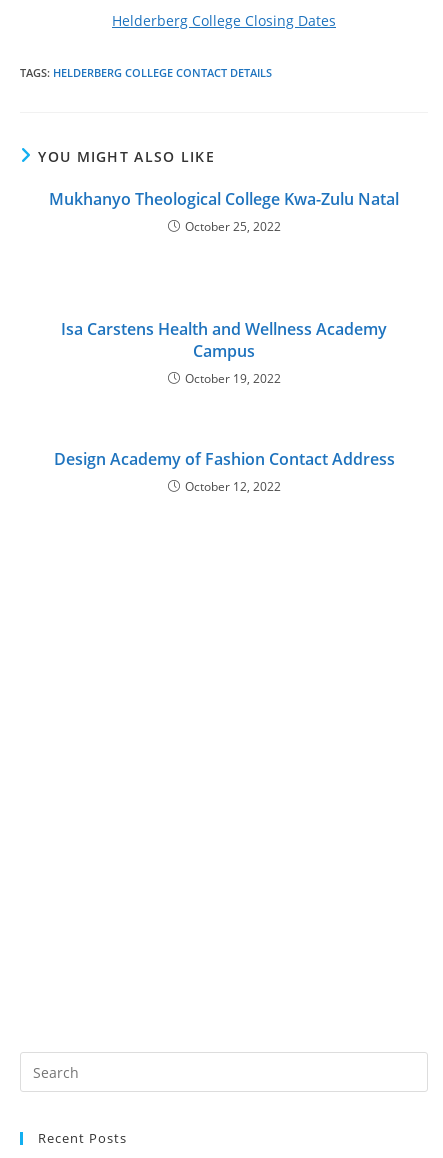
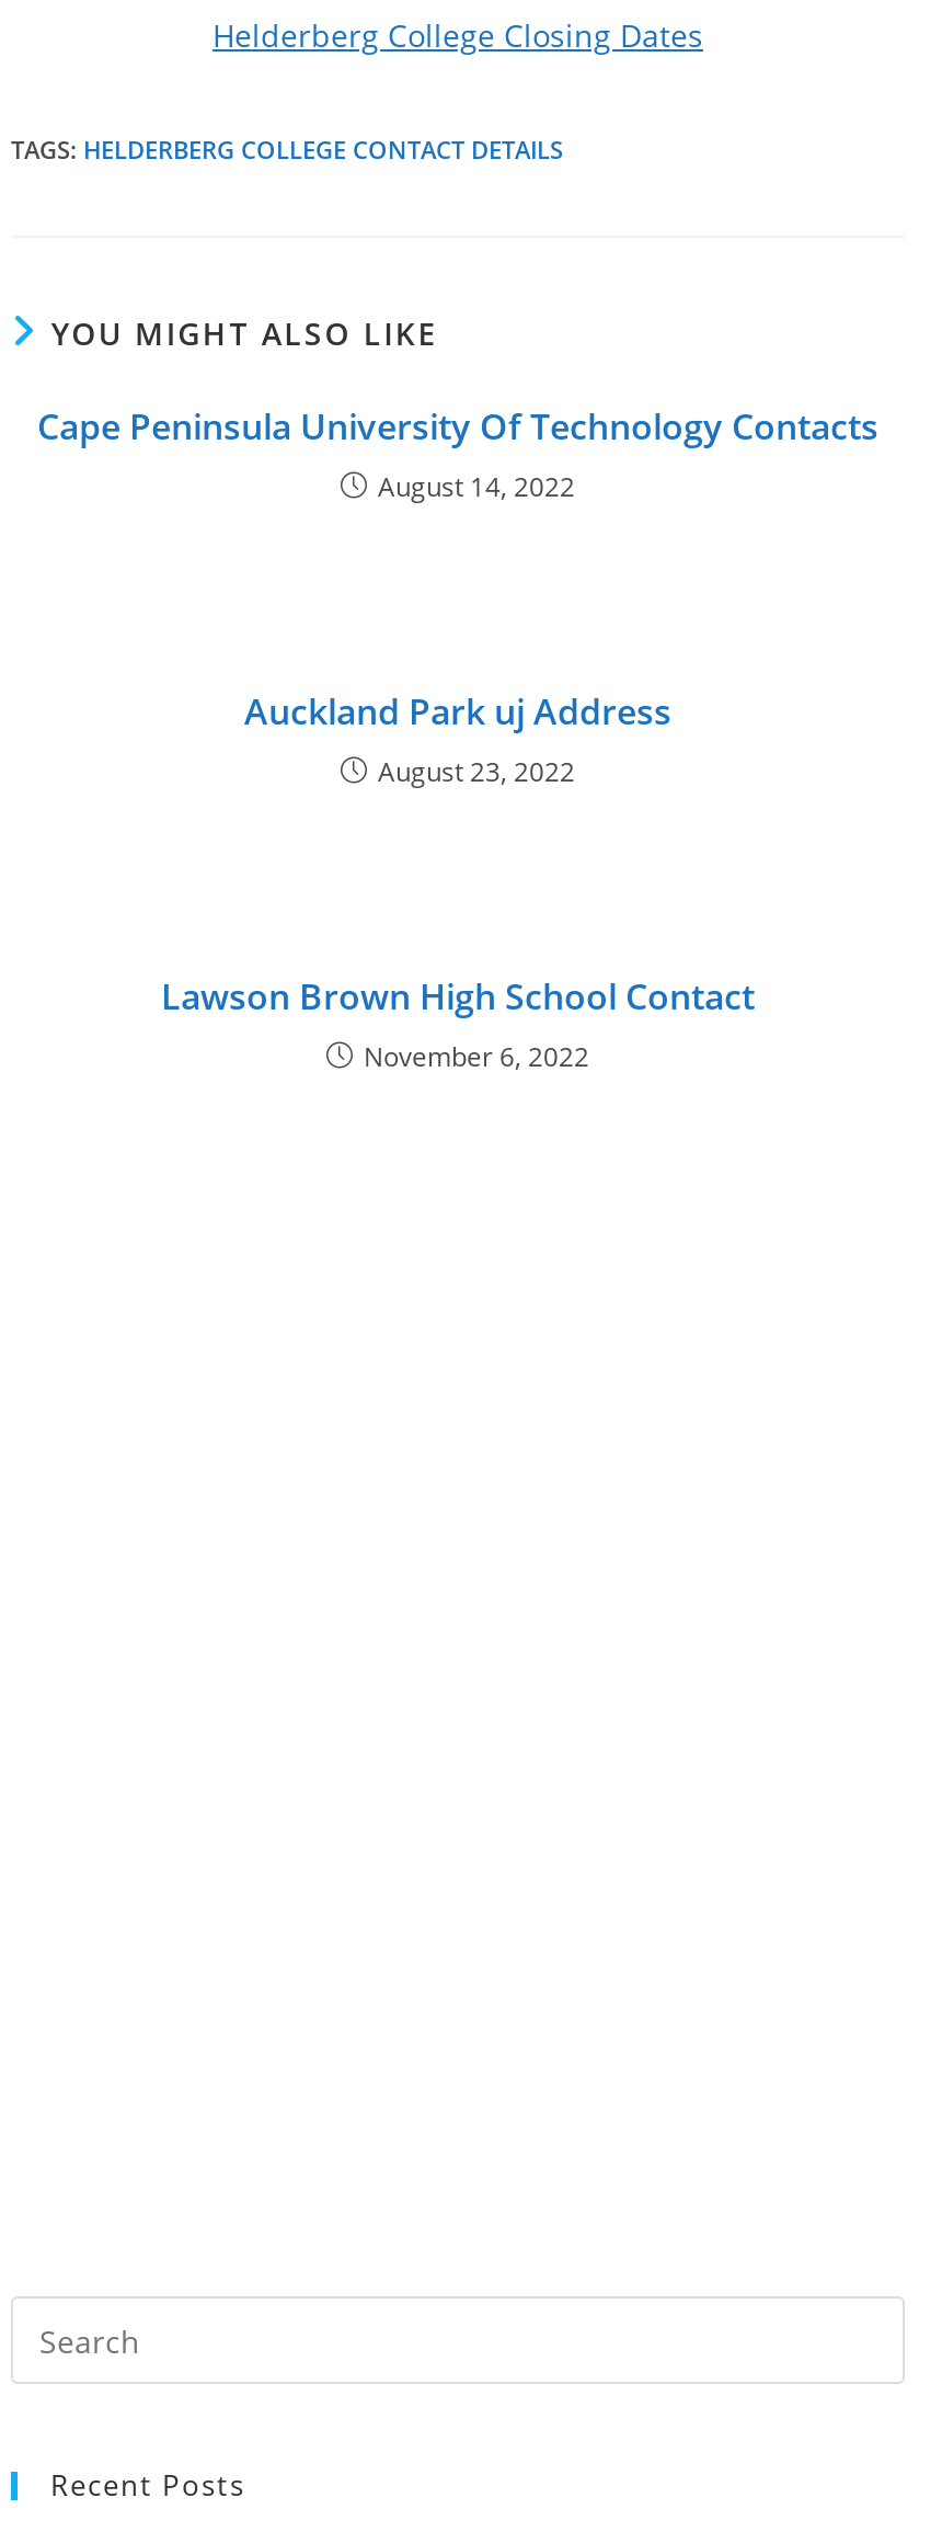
- Mukhanyo Theological College Kwa-Zulu Natal
- October 25, 2022
+ Cape Peninsula University Of Technology Contacts
+ August 14, 2022

- Isa Carstens Health and Wellness Academy
- Campus
- October 19, 2022
+ Auckland Park uj Address
+ August 23, 2022

- Design Academy of Fashion Contact Address
- October 12, 2022
+ Lawson Brown High School Contact
+ November 6, 2022
